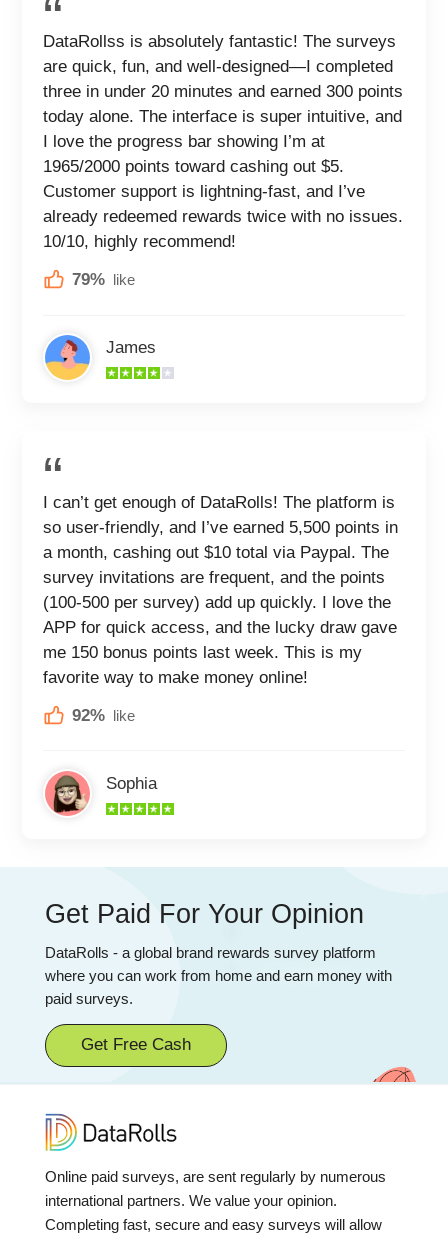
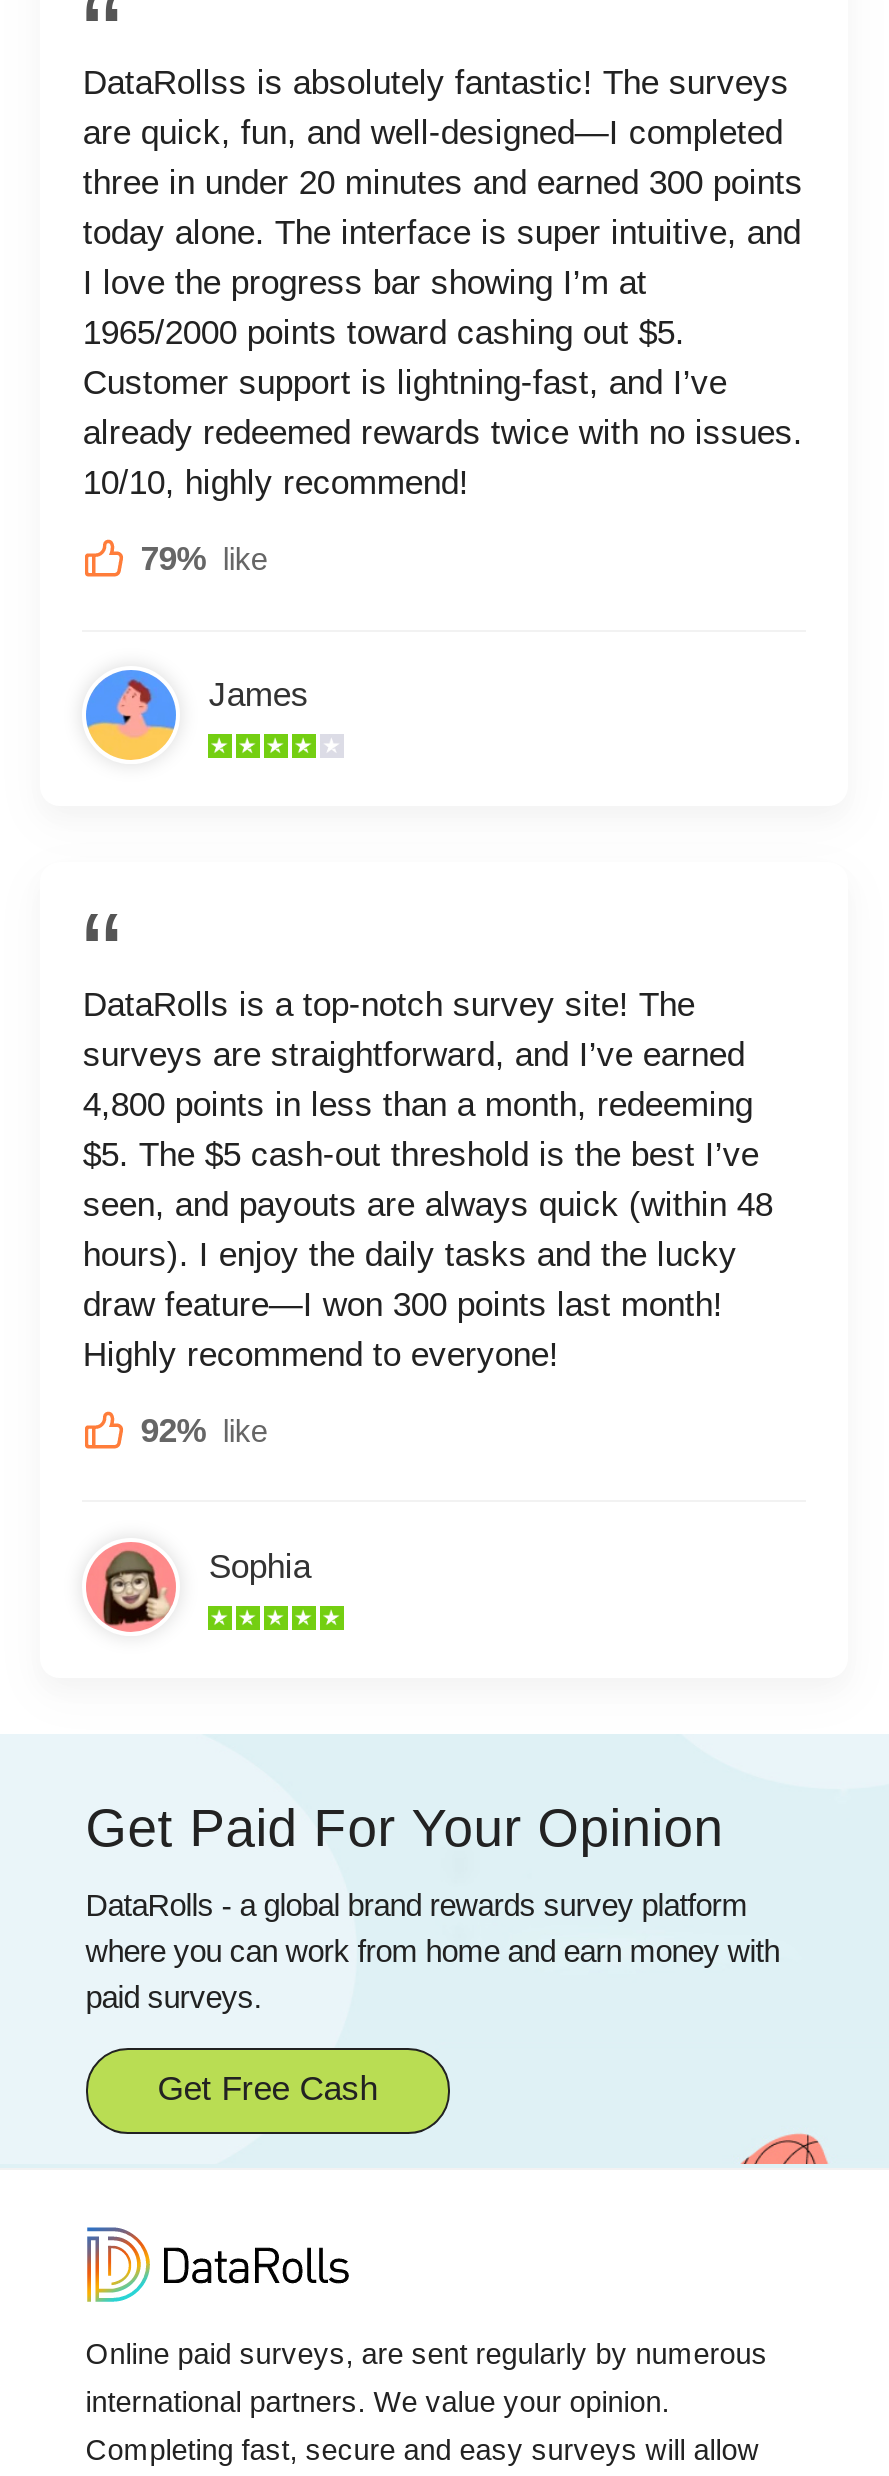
- I can’t get enough of DataRolls! The platform is
- so user-friendly, and I’ve earned 5,500 points in
- a month, cashing out $10 total via Paypal. The
- survey invitations are frequent, and the points
- (100-500 per survey) add up quickly. I love the
- APP for quick access, and the lucky draw gave
- me 150 bonus points last week. This is my
- favorite way to make money online!
+ DataRolls is a top-notch survey site! The
+ surveys are straightforward, and I’ve earned
+ 4,800 points in less than a month, redeeming
+ $5. The $5 cash-out threshold is the best I’ve
+ seen, and payouts are always quick (within 48
+ hours). I enjoy the daily tasks and the lucky
+ draw feature—I won 300 points last month!
+ Highly recommend to everyone!
